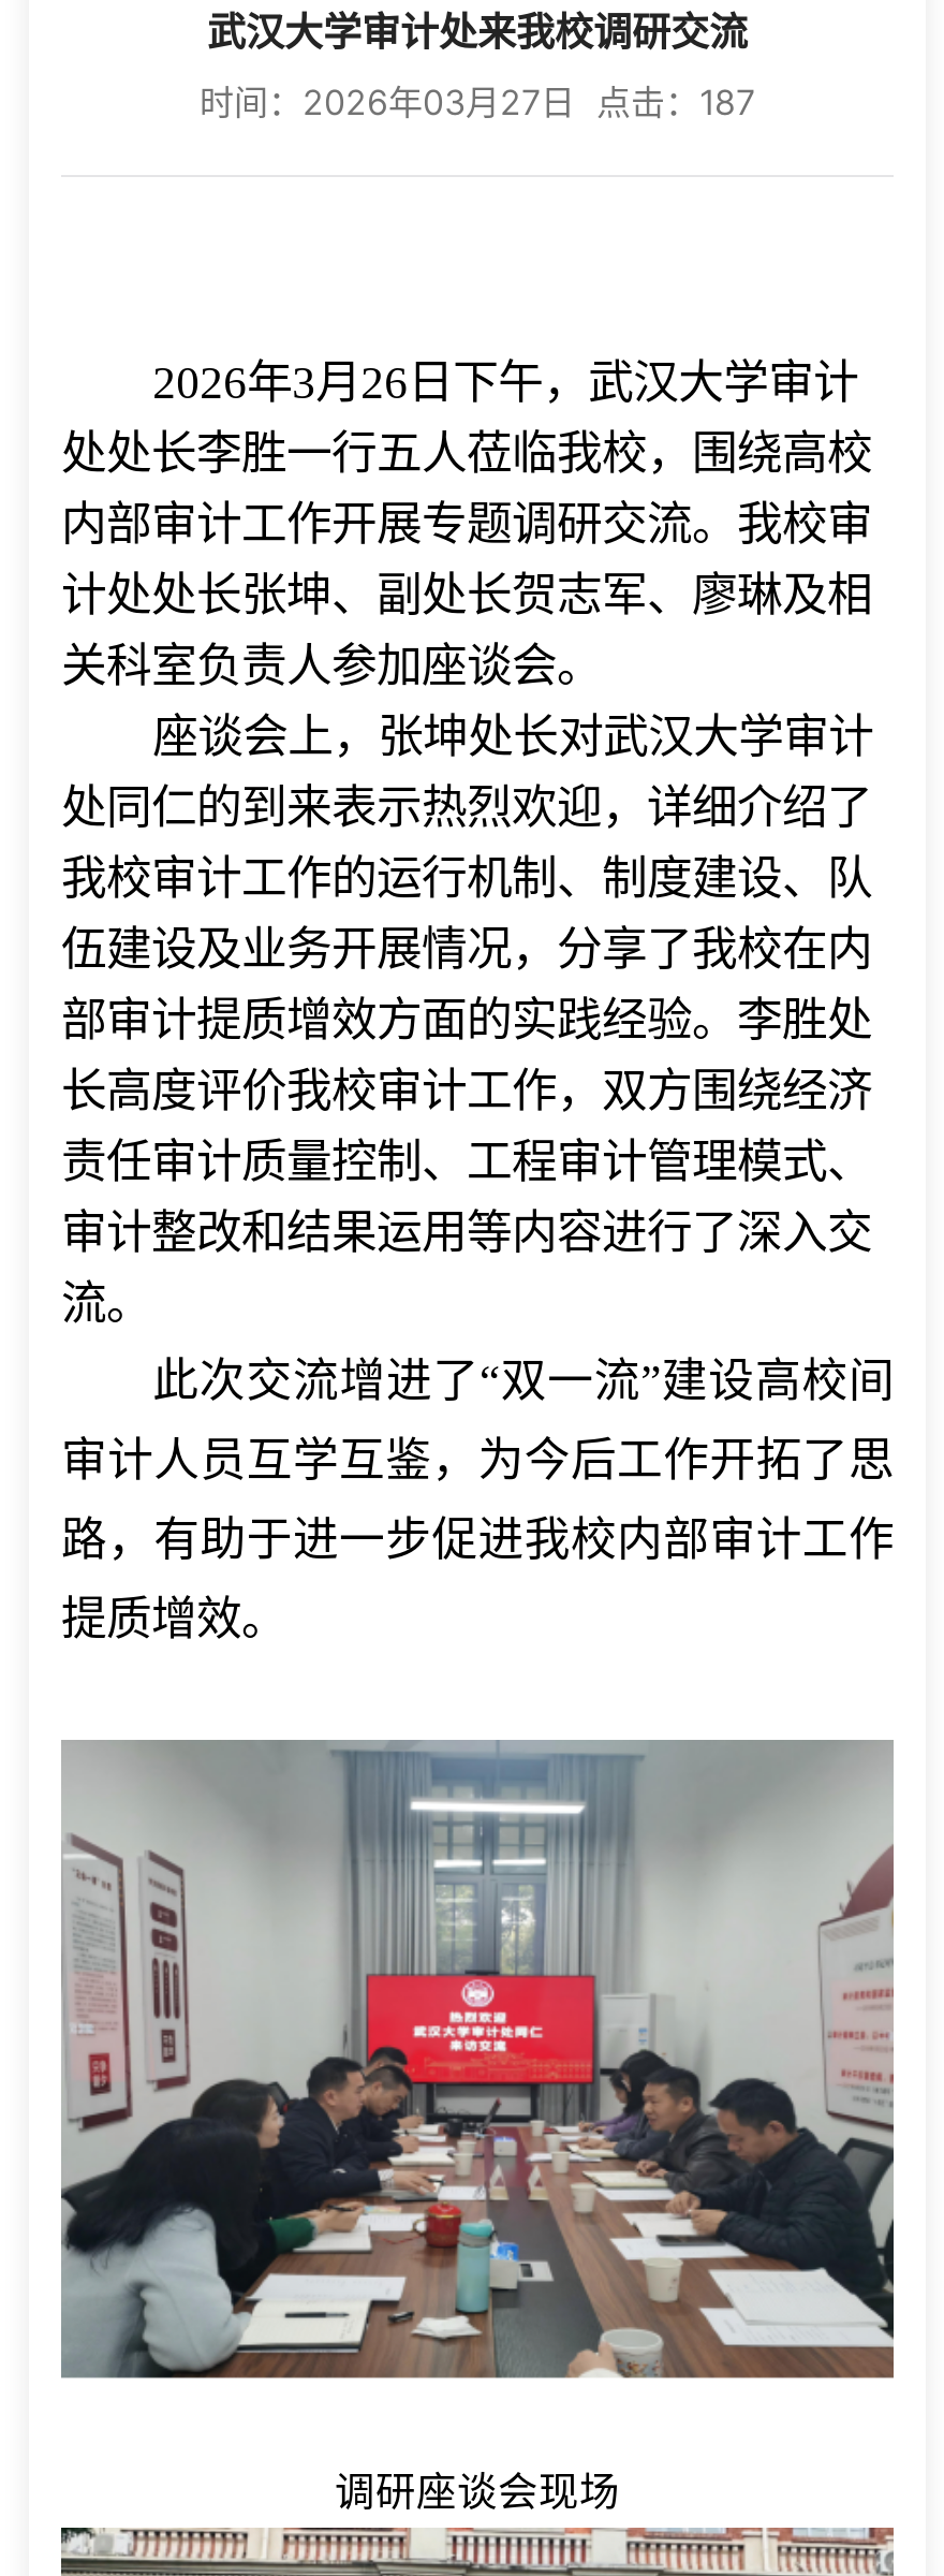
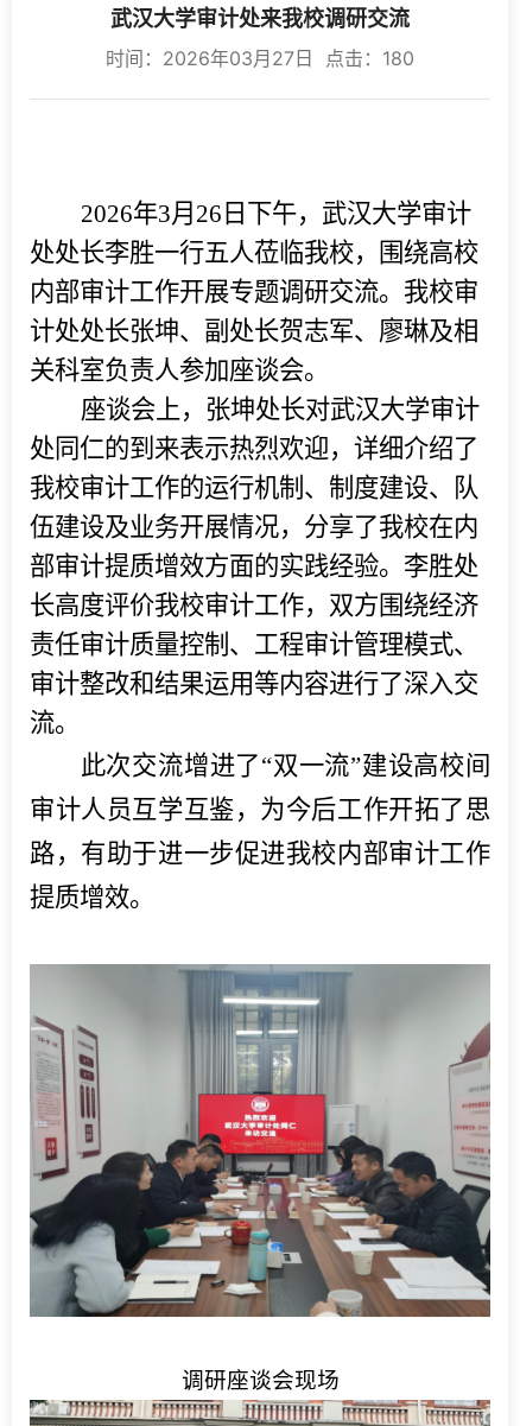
- 时间：2026年03月27日 点击：187
+ 时间：2026年03月27日 点击：180
